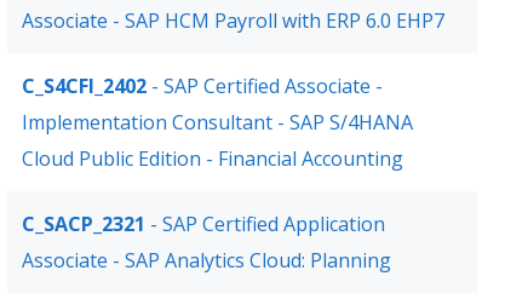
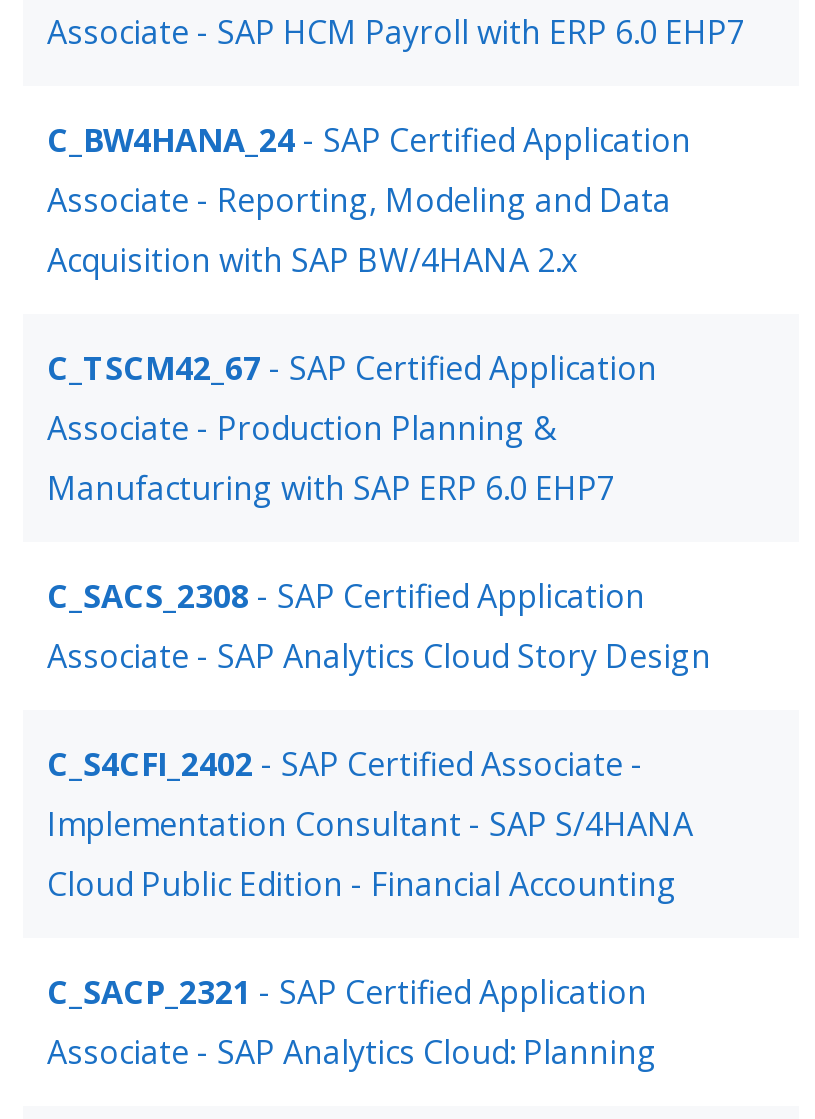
+ C_BW4HANA_24 - SAP Certified Application
+ Associate - Reporting, Modeling and Data
+ Acquisition with SAP BW/4HANA 2.x
+ C_TSCM42_67 - SAP Certified Application
+ Associate - Production Planning &
+ Manufacturing with SAP ERP 6.0 EHP7
+ C_SACS_2308 - SAP Certified Application
+ Associate - SAP Analytics Cloud Story Design
